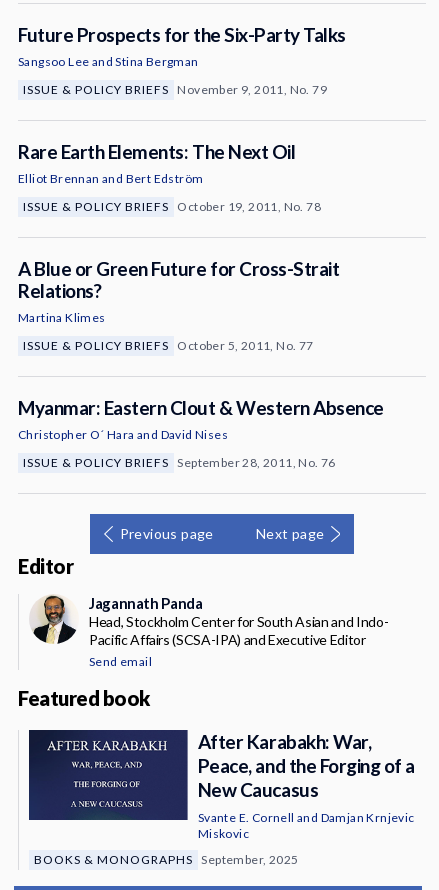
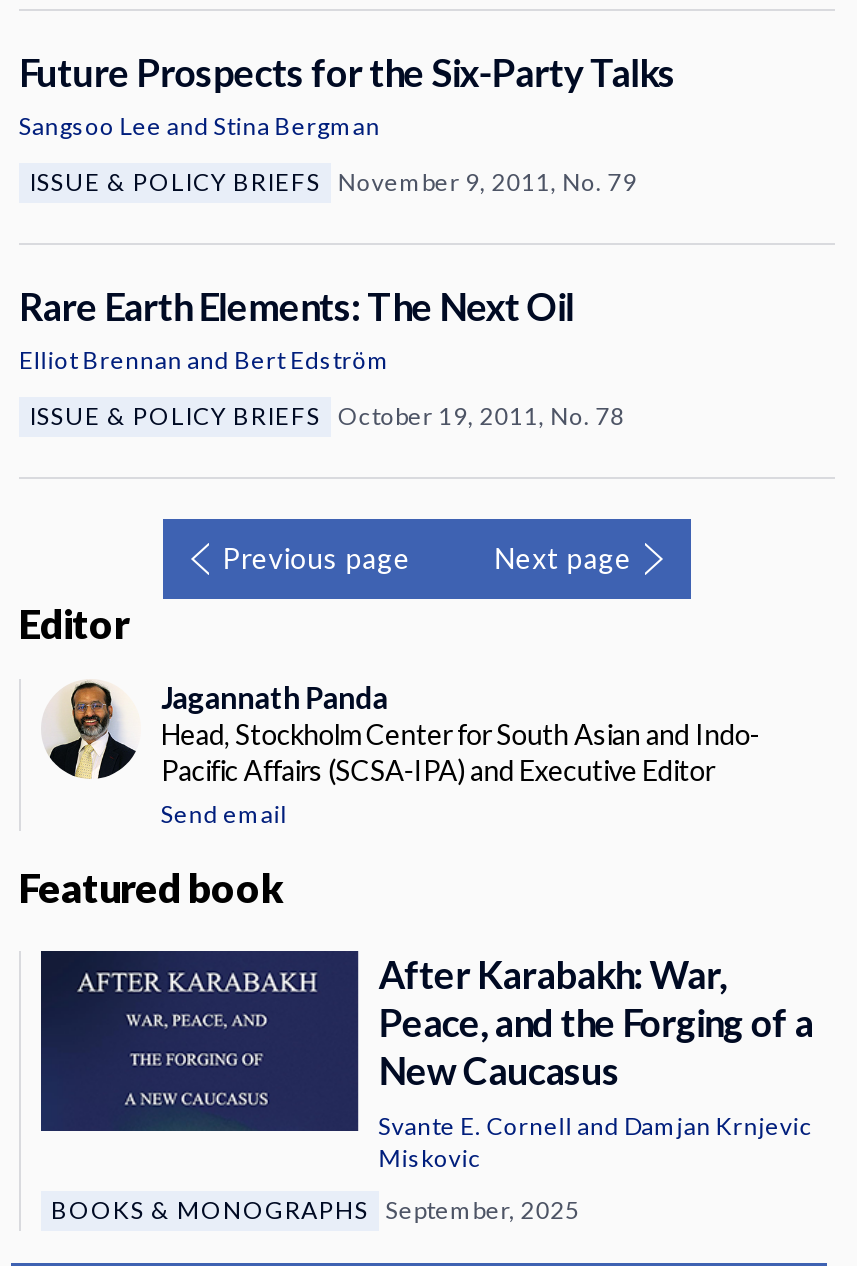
- A Blue or Green Future for Cross-Strait
- Relations?
- Martina Klimes
- ISSUE & POLICY BRIEFS October 5, 2011, No. 77
- Myanmar: Eastern Clout & Western Absence
- Christopher O´ Hara and David Nises
- ISSUE & POLICY BRIEFS September 28, 2011, No. 76
